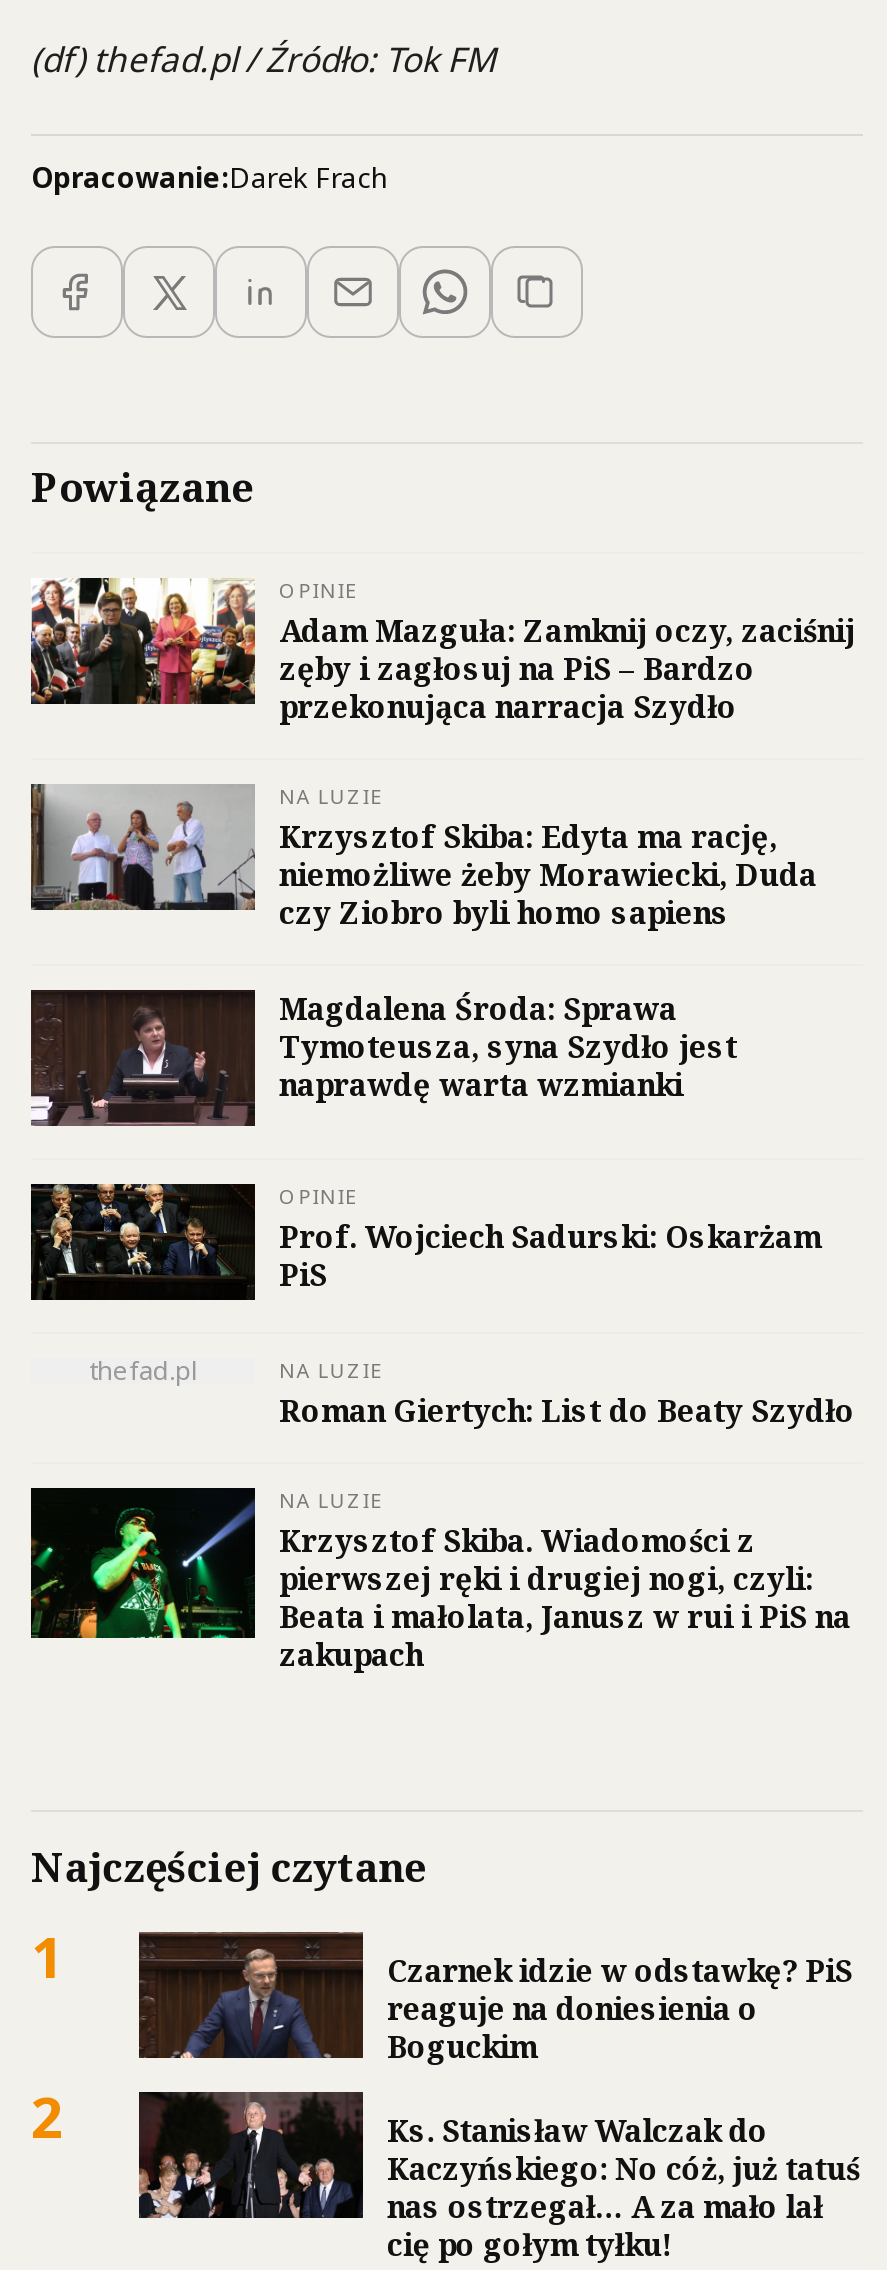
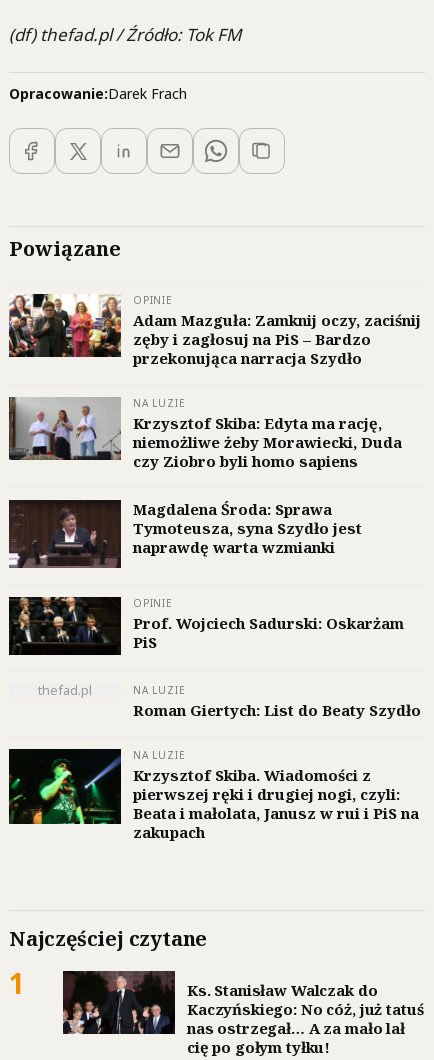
- [image]
- Czarnek idzie w odstawkę? PiS
- reaguje na doniesienia o
- Boguckim
- 2
